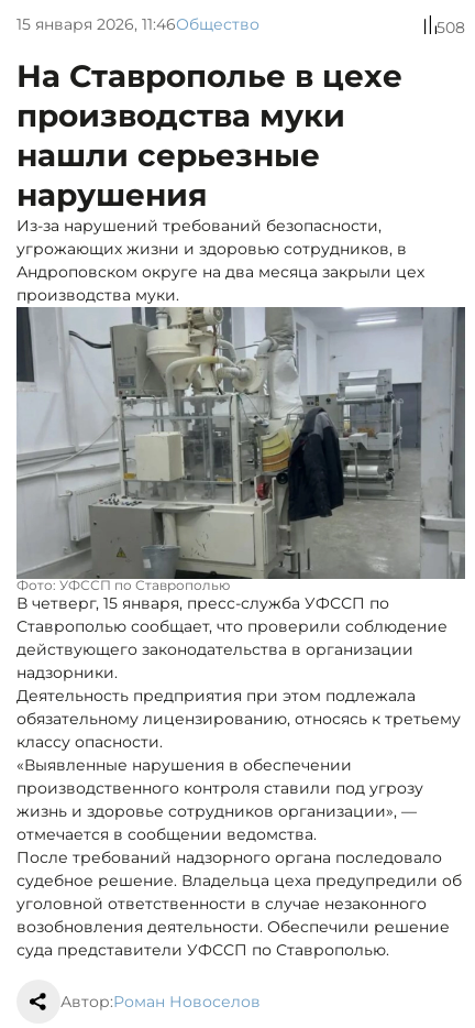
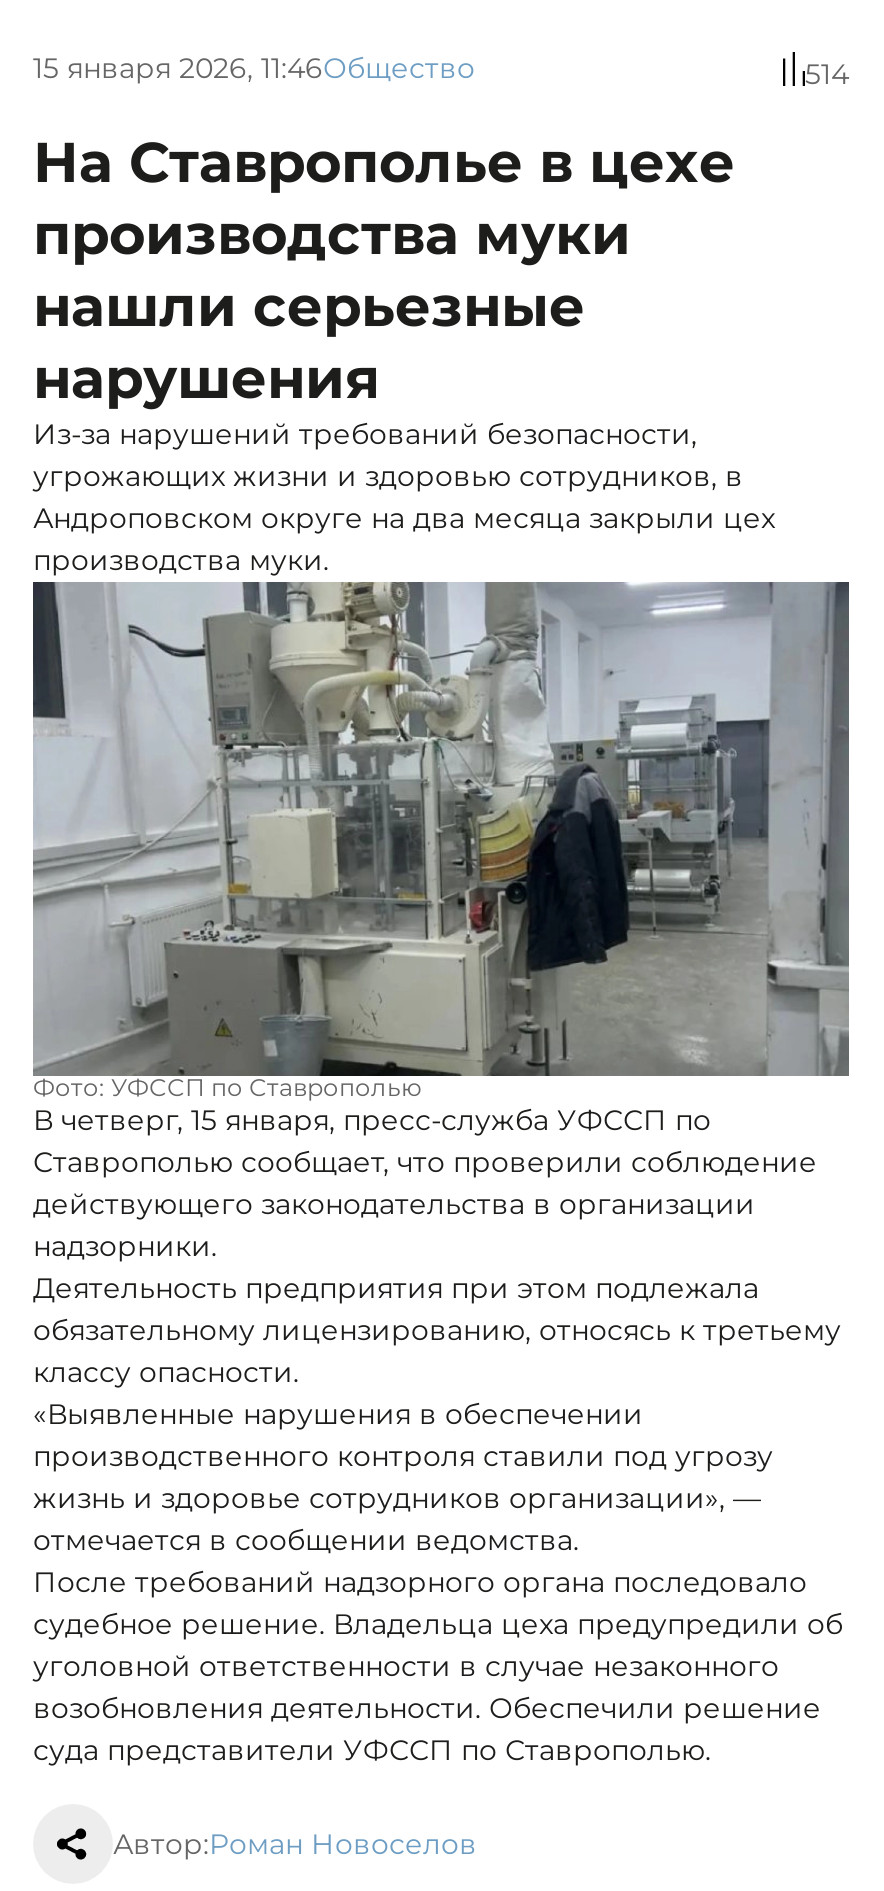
- 508
+ 514
